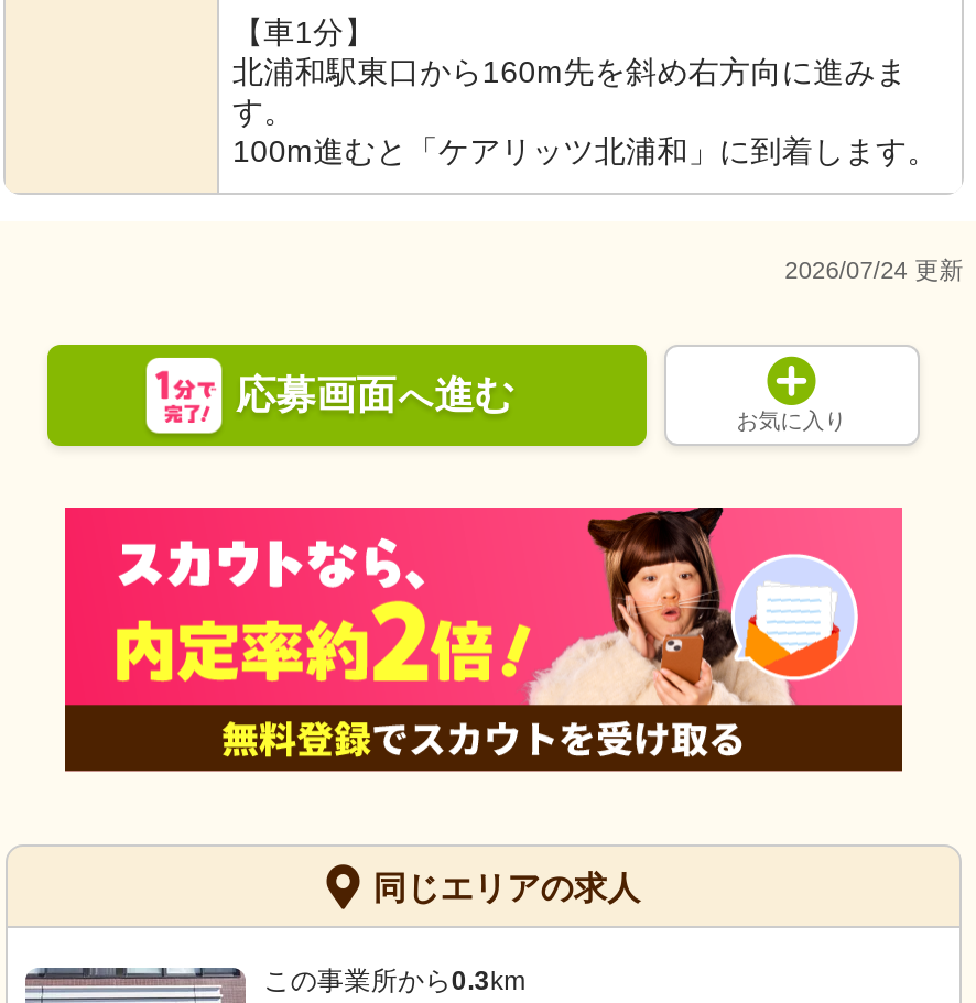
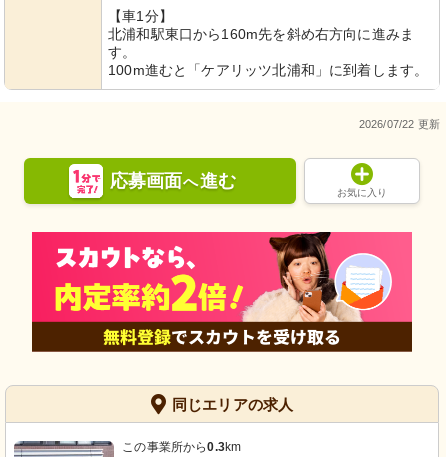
- 2026/07/24 更新
+ 2026/07/22 更新
